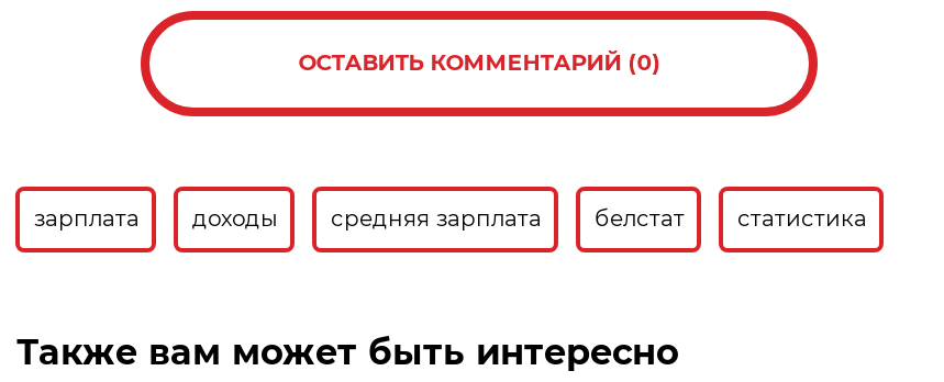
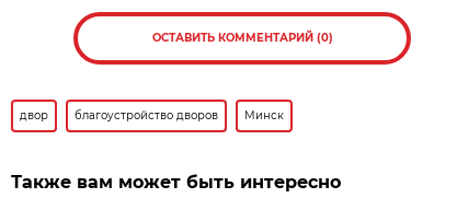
- зарплата
- доходы
- средняя зарплата
- белстат
- статистика
+ двор
+ благоустройство дворов
+ Минск
